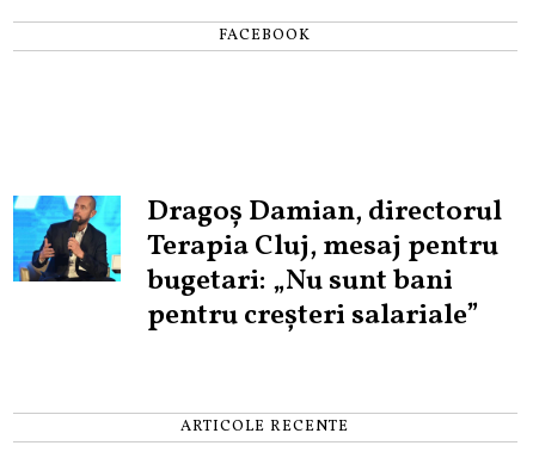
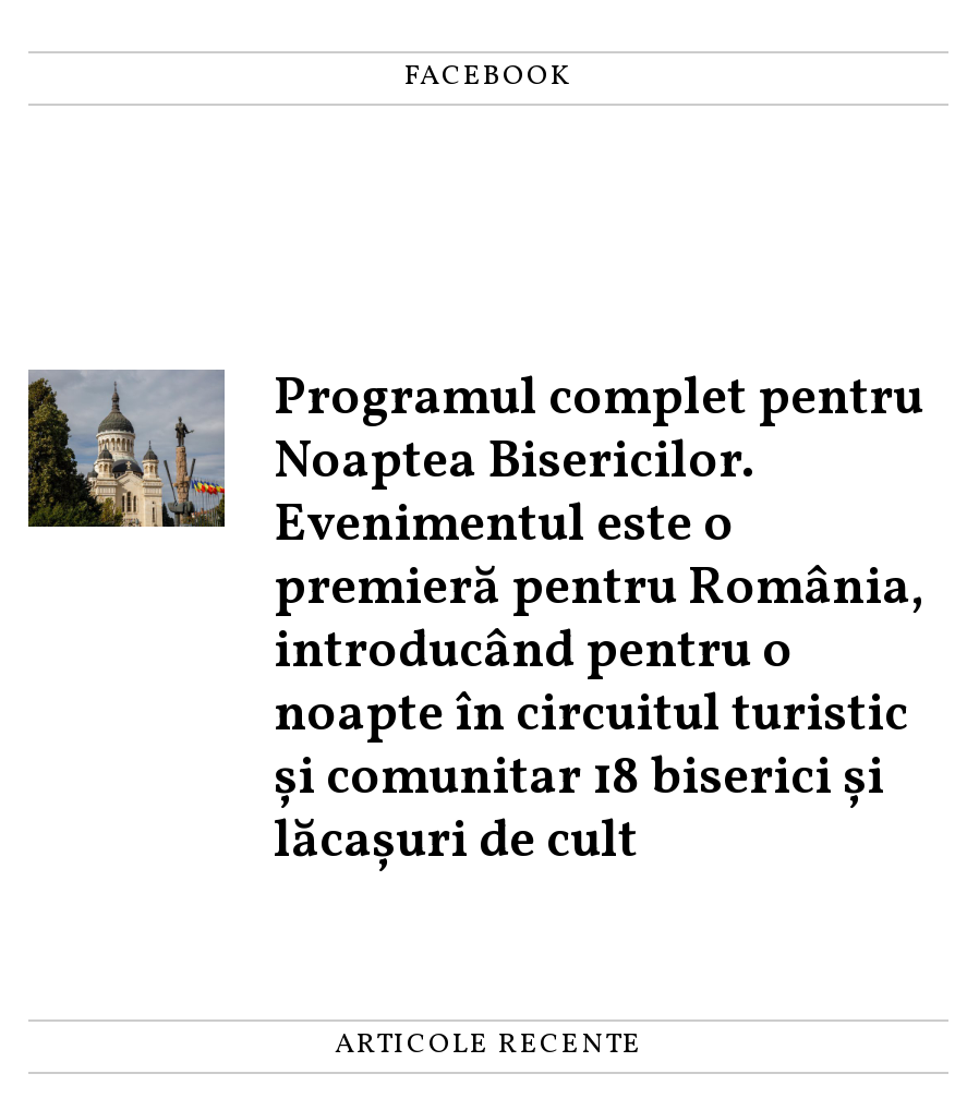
- [image]
- Dragoș Damian, directorul
- Terapia Cluj, mesaj pentru
- bugetari: „Nu sunt bani
- pentru creșteri salariale”
+ [image]
+ Programul complet pentru
+ Noaptea Bisericilor.
+ Evenimentul este o
+ premieră pentru România,
+ introducând pentru o
+ noapte în circuitul turistic
+ și comunitar 18 biserici și
+ lăcașuri de cult
